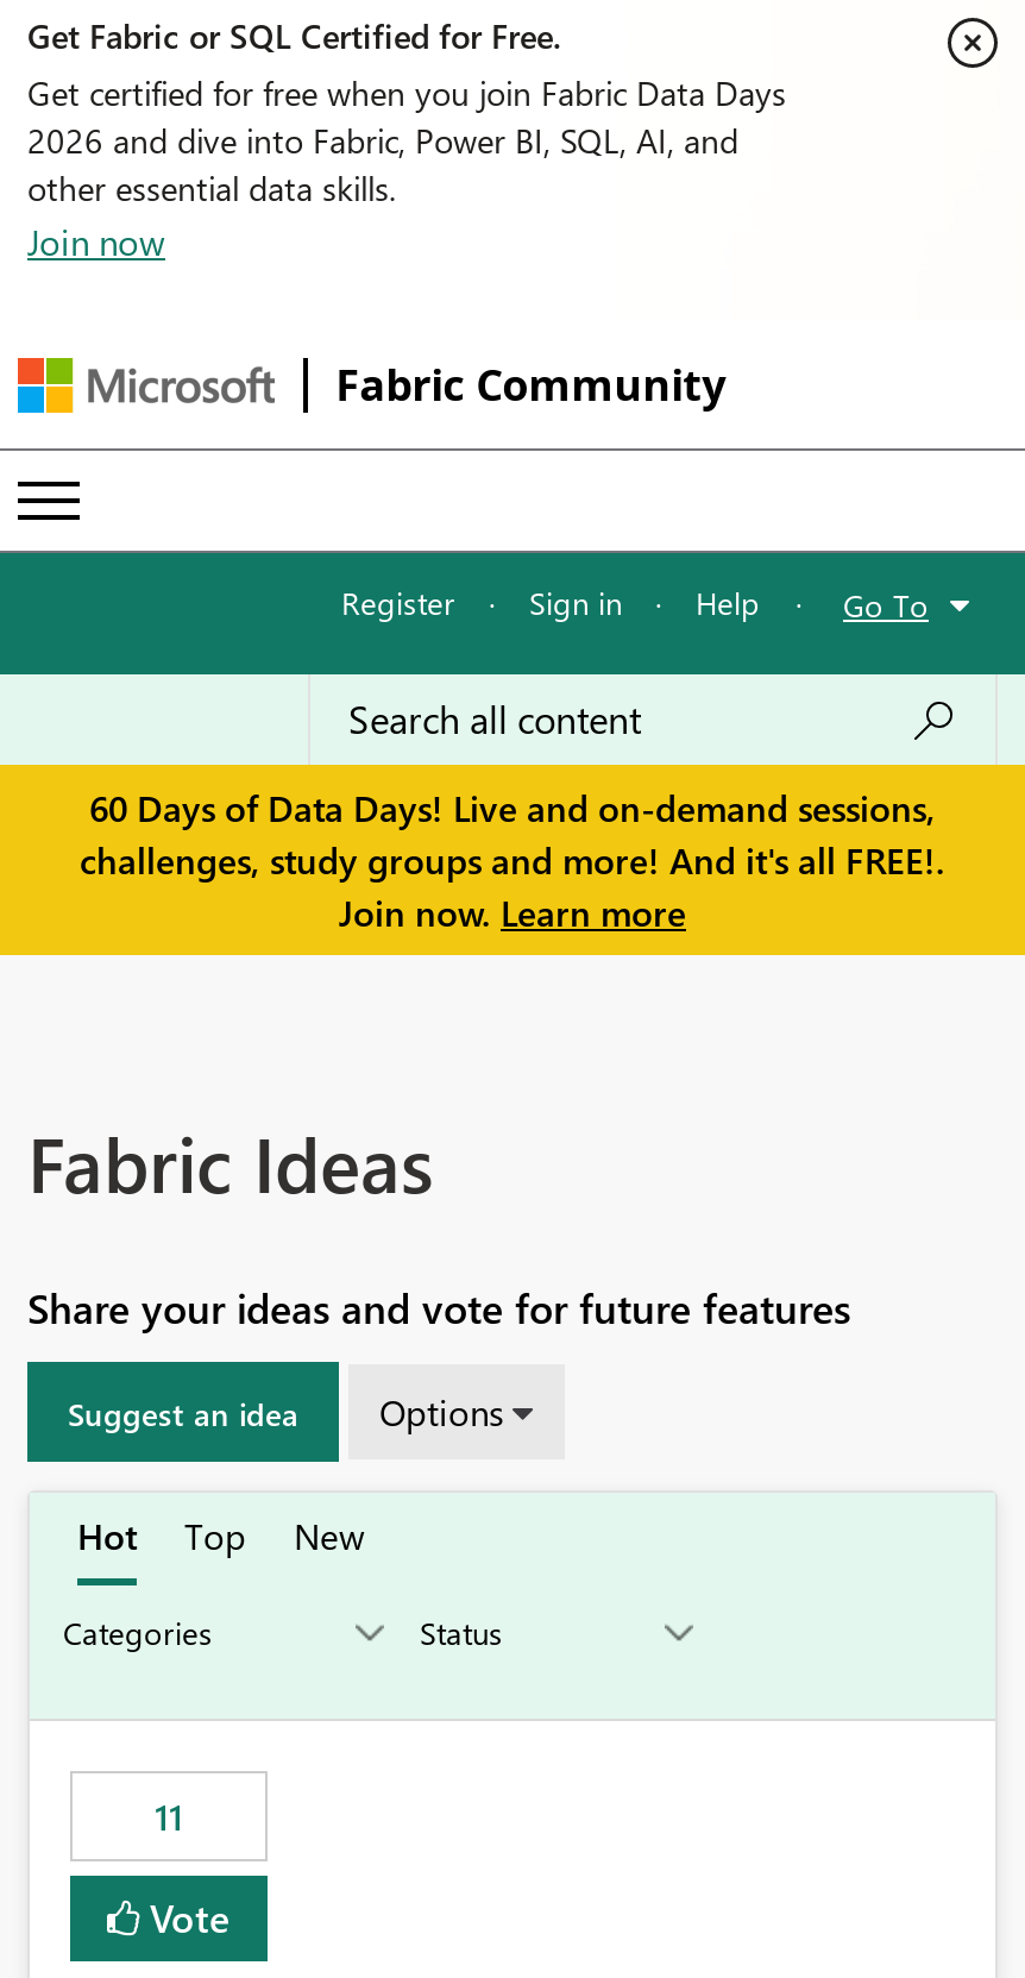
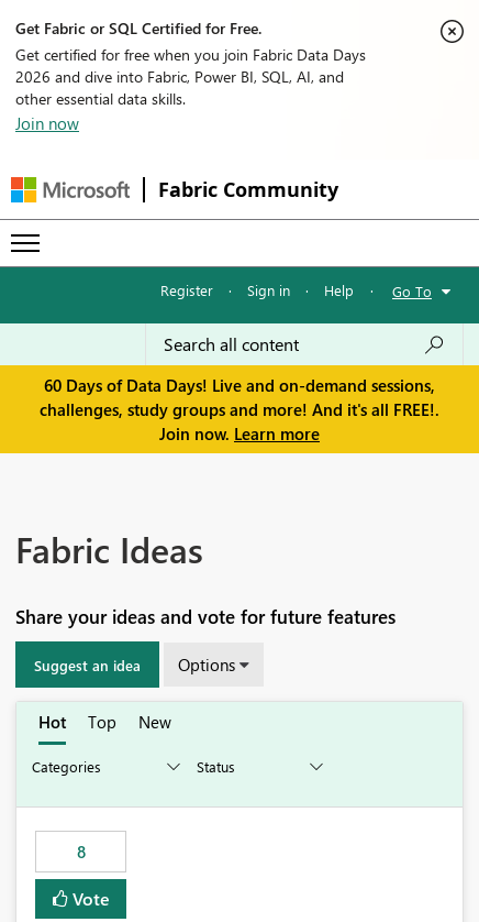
- 11
+ 8
